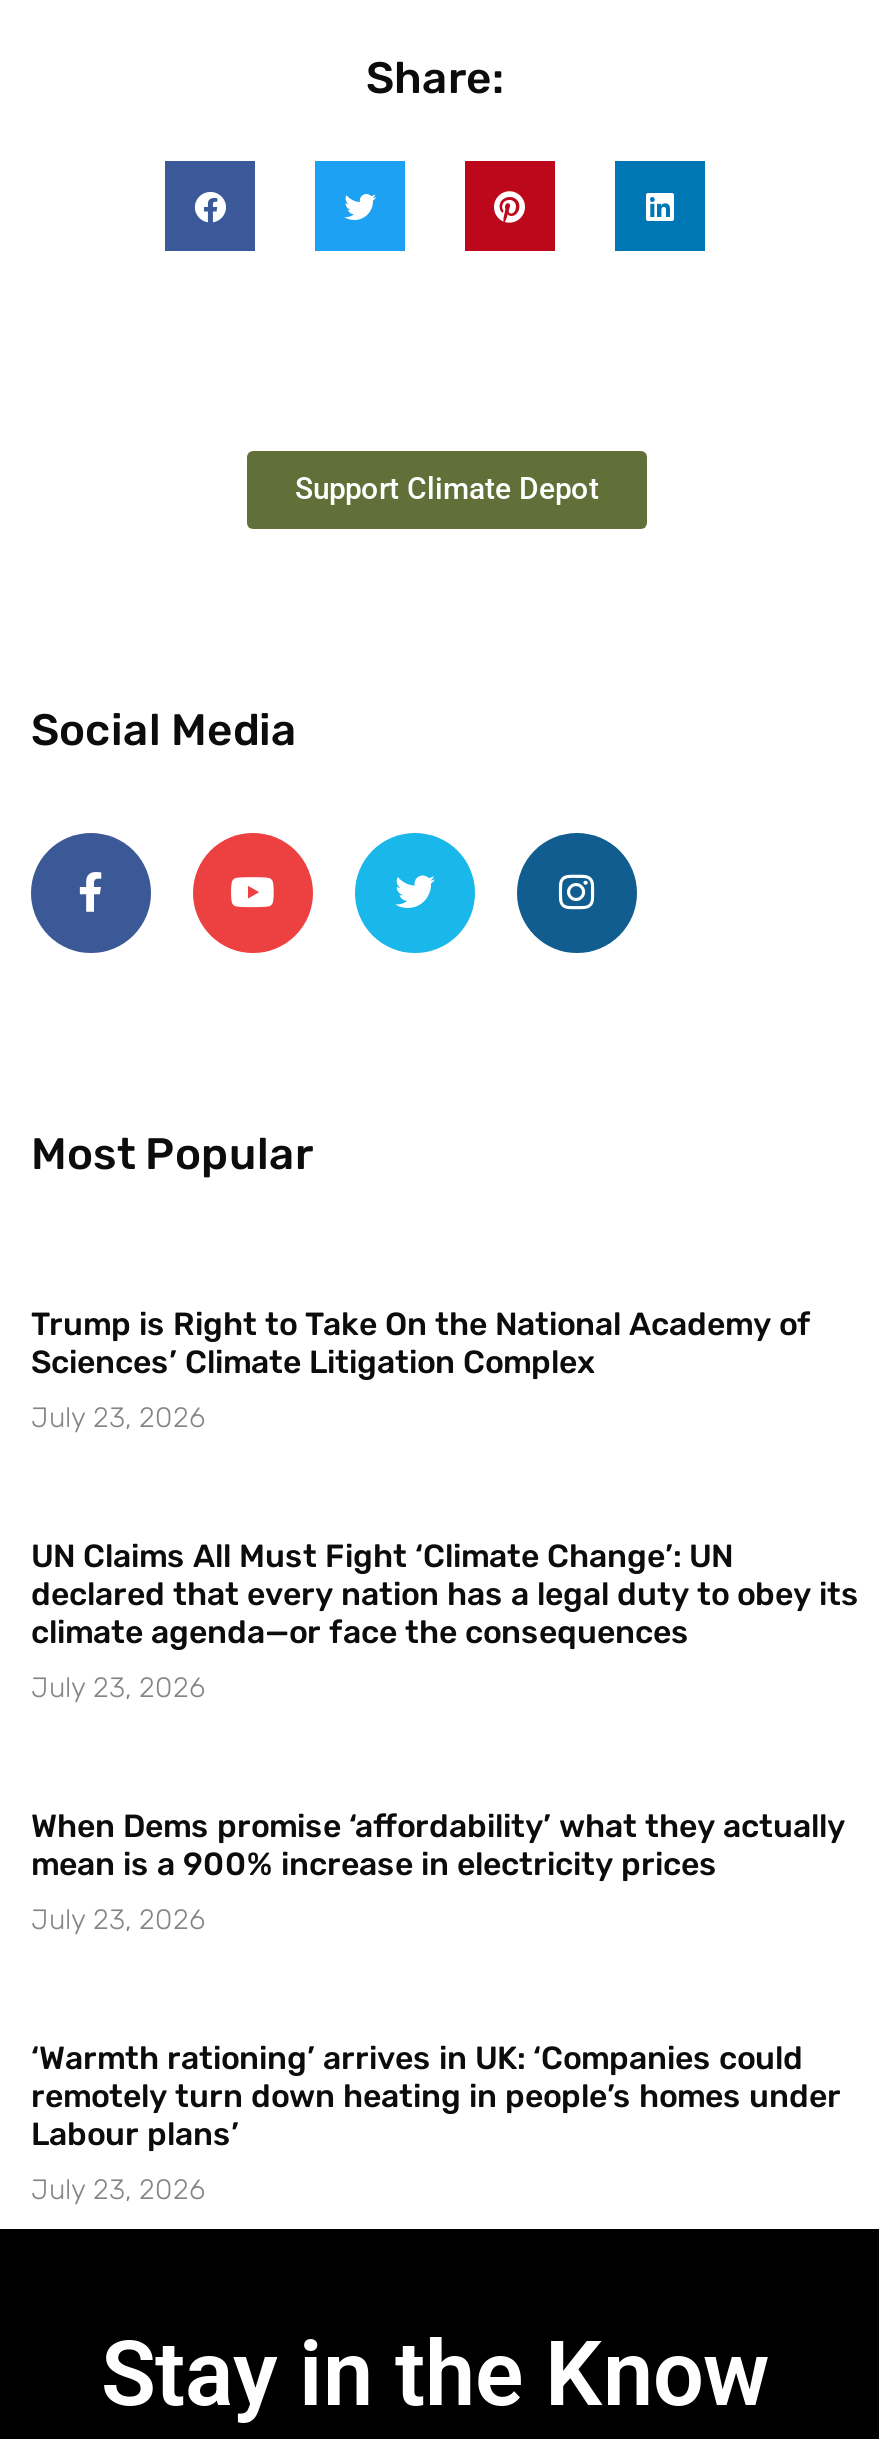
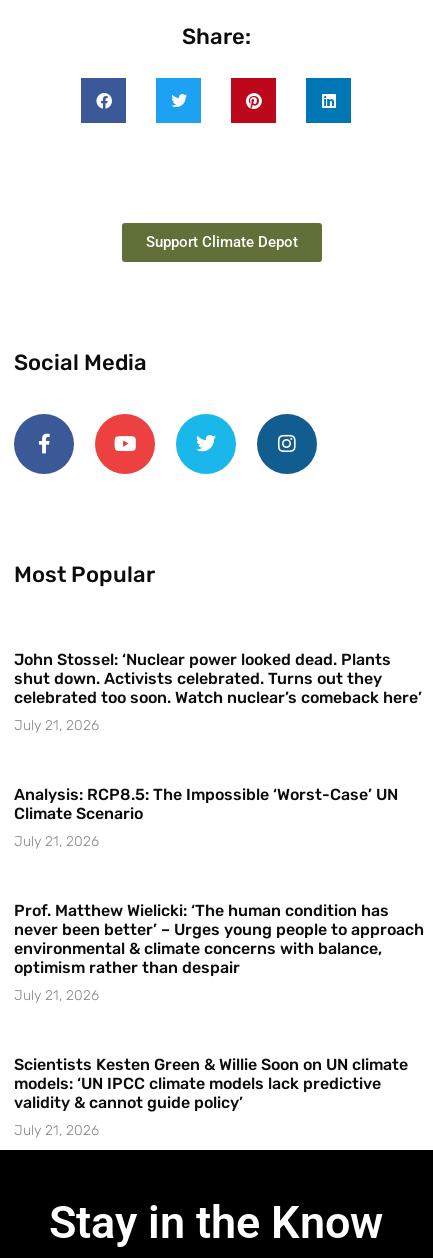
- Trump is Right to Take On the National Academy of
- Sciences’ Climate Litigation Complex
+ John Stossel: ‘Nuclear power looked dead. Plants
+ shut down. Activists celebrated. Turns out they
+ celebrated too soon. Watch nuclear’s comeback here’

- July 23, 2026
+ July 21, 2026

- UN Claims All Must Fight ‘Climate Change’: UN
- declared that every nation has a legal duty to obey its
- climate agenda—or face the consequences
+ Analysis: RCP8.5: The Impossible ‘Worst-Case’ UN
+ Climate Scenario

- July 23, 2026
+ July 21, 2026

- When Dems promise ‘affordability’ what they actually
- mean is a 900% increase in electricity prices
+ Prof. Matthew Wielicki: ‘The human condition has
+ never been better’ – Urges young people to approach
+ environmental & climate concerns with balance,
+ optimism rather than despair

- July 23, 2026
+ July 21, 2026

- ‘Warmth rationing’ arrives in UK: ‘Companies could
- remotely turn down heating in people’s homes under
- Labour plans’
+ Scientists Kesten Green & Willie Soon on UN climate
+ models: ‘UN IPCC climate models lack predictive
+ validity & cannot guide policy’

- July 23, 2026
+ July 21, 2026
